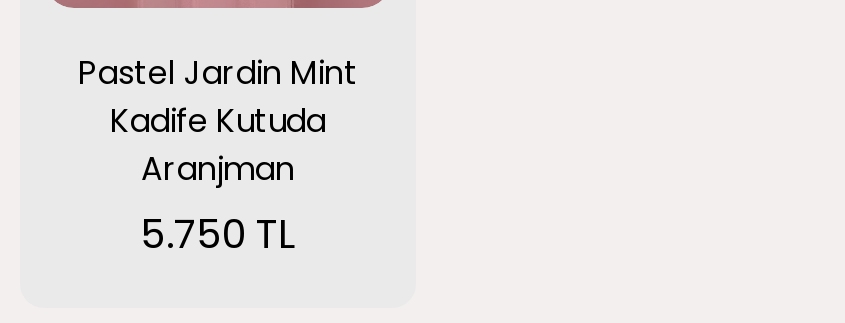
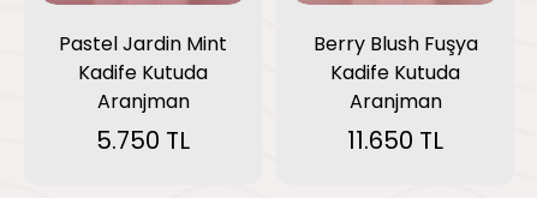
+ Berry Blush Fuşya
+ Kadife Kutuda
+ Aranjman
+ 11.650 TL
